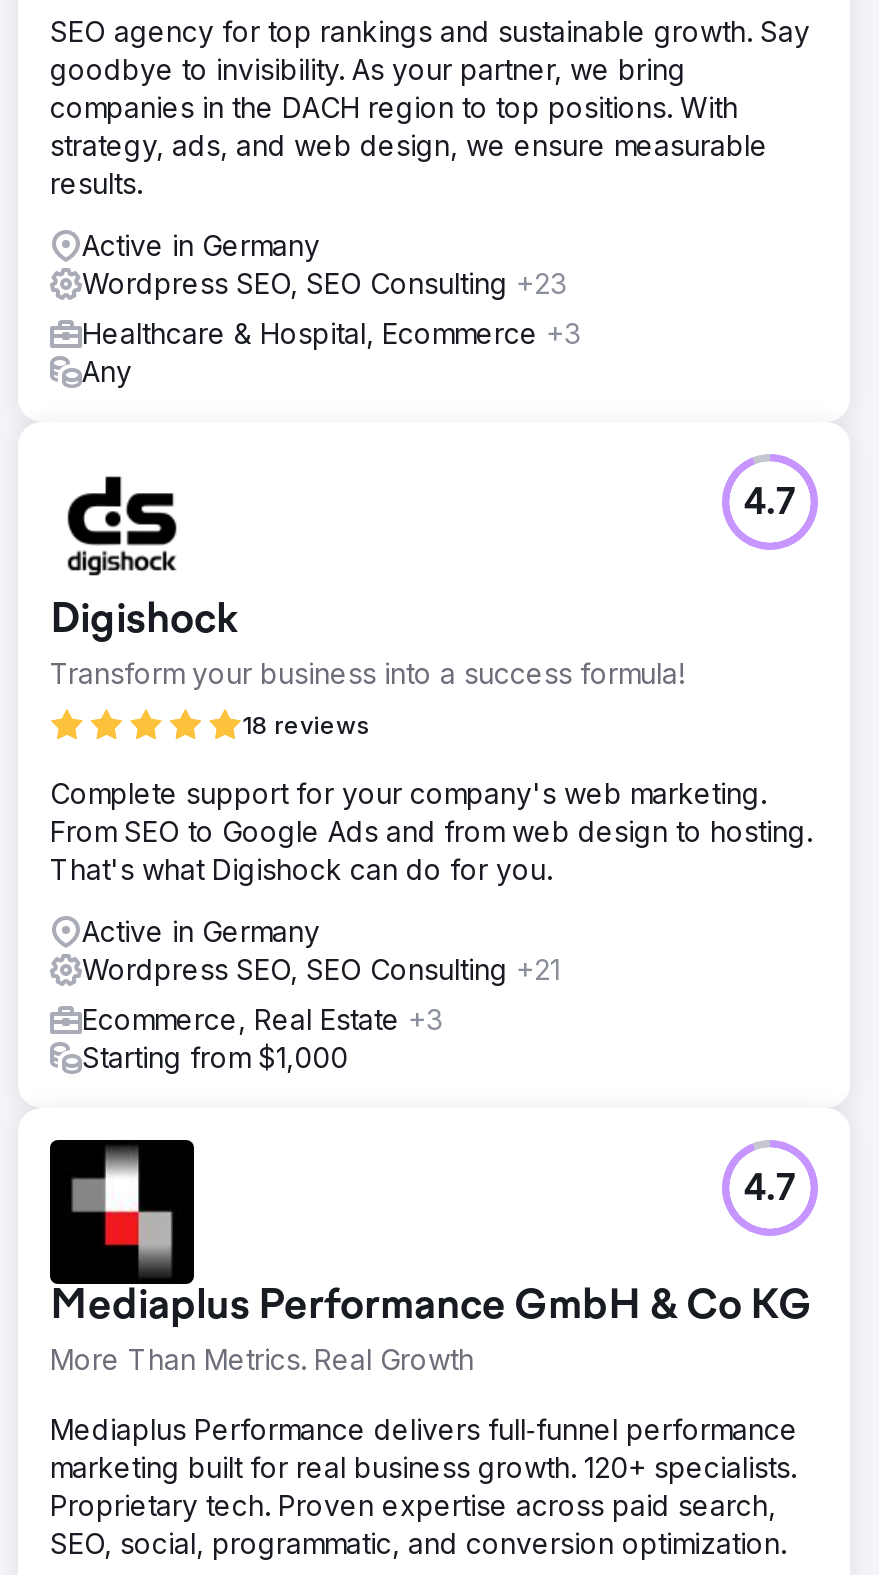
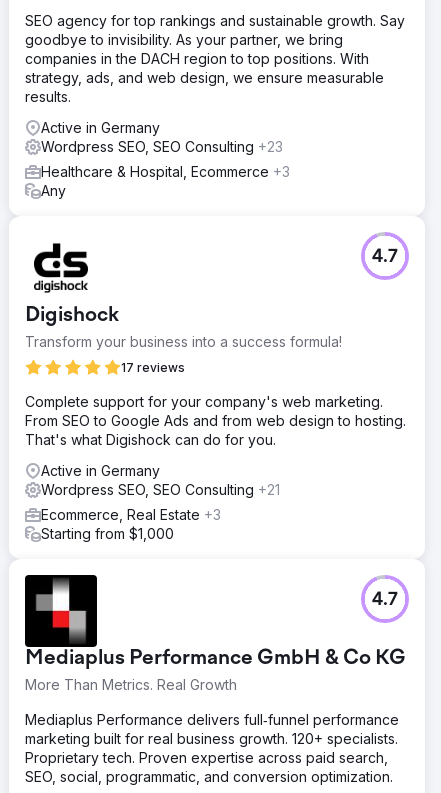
- 18 reviews
+ 17 reviews
